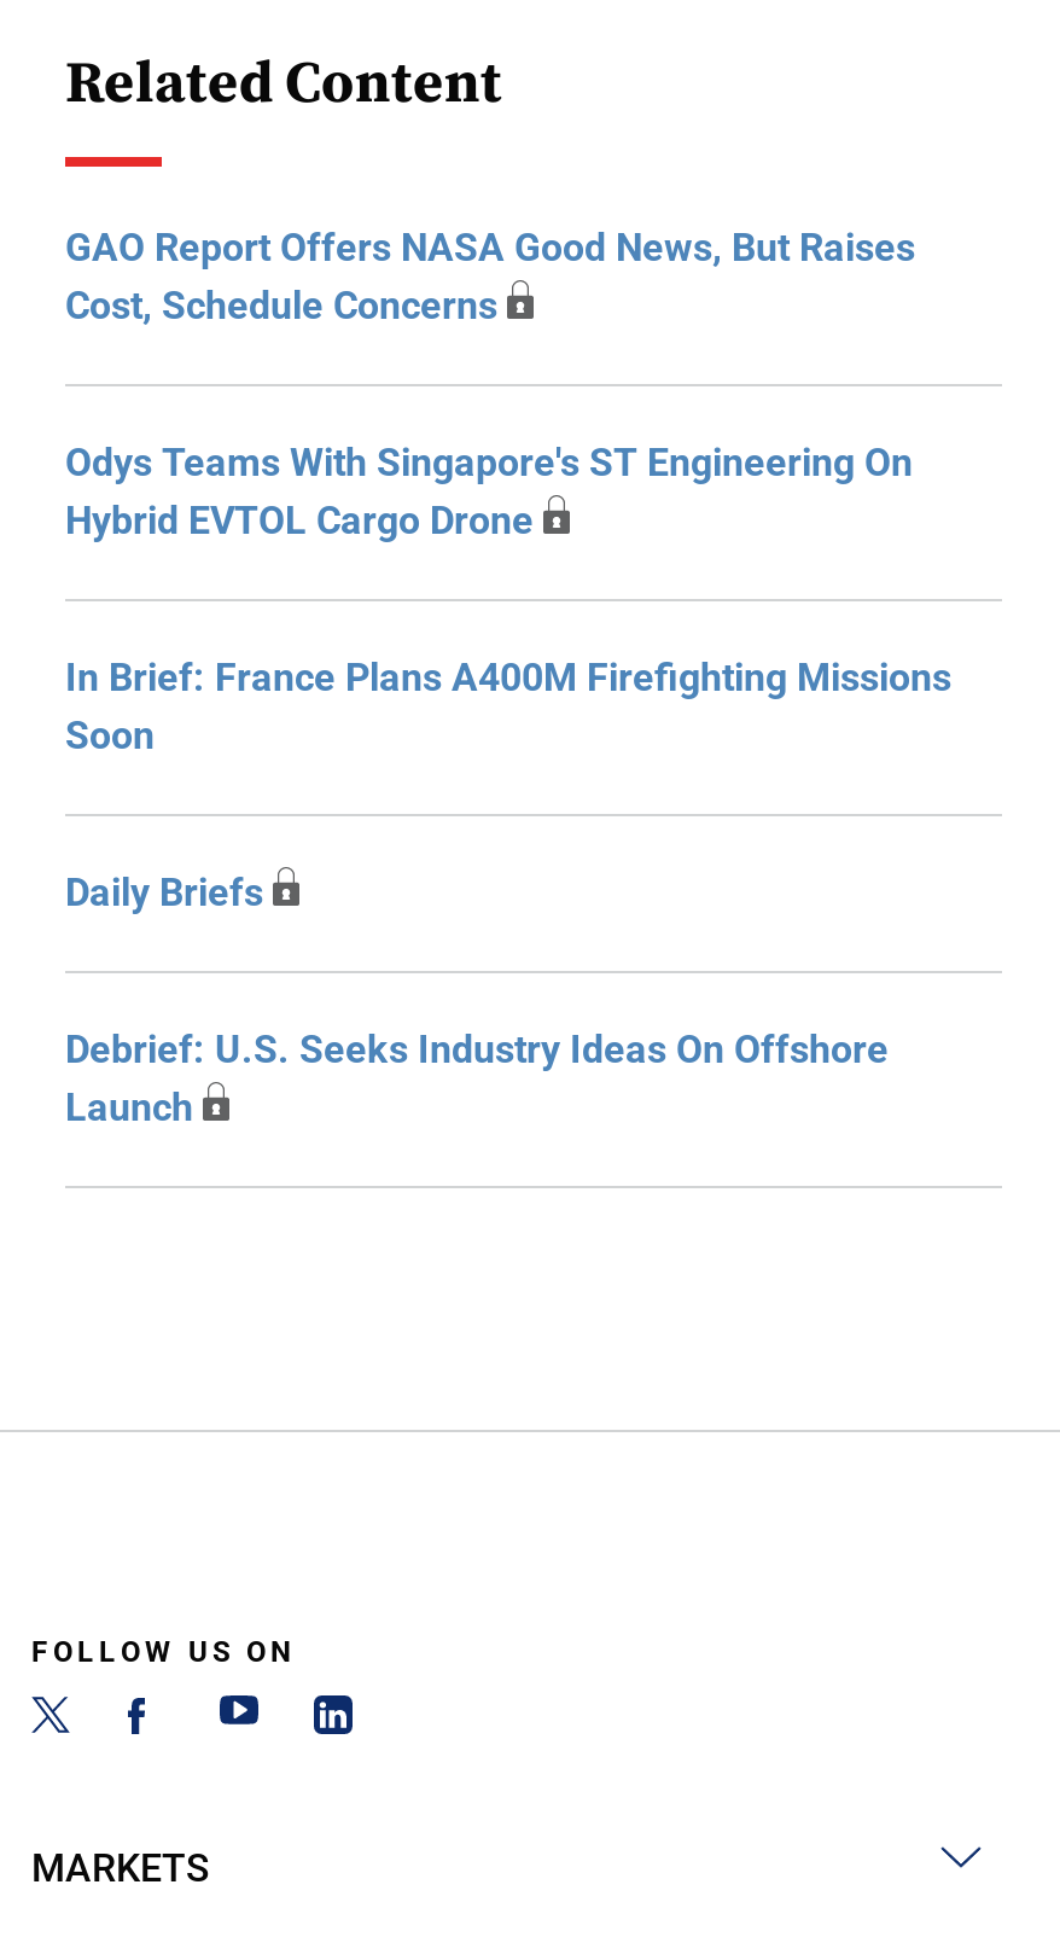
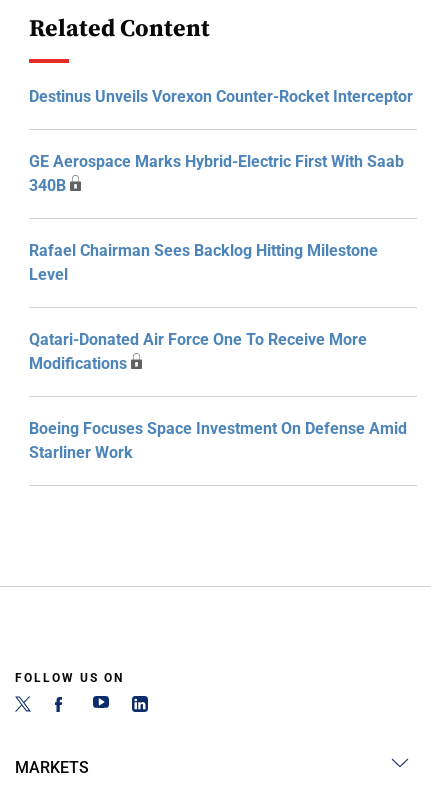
- GAO Report Offers NASA Good News, But Raises
- Cost, Schedule Concerns
+ Destinus Unveils Vorexon Counter-Rocket Interceptor

- Odys Teams With Singapore's ST Engineering On
- Hybrid EVTOL Cargo Drone
+ GE Aerospace Marks Hybrid-Electric First With Saab
+ 340B

- In Brief: France Plans A400M Firefighting Missions
- Soon
+ Rafael Chairman Sees Backlog Hitting Milestone
+ Level

- Daily Briefs
+ Qatari-Donated Air Force One To Receive More
+ Modifications

- Debrief: U.S. Seeks Industry Ideas On Offshore
- Launch
+ Boeing Focuses Space Investment On Defense Amid
+ Starliner Work
